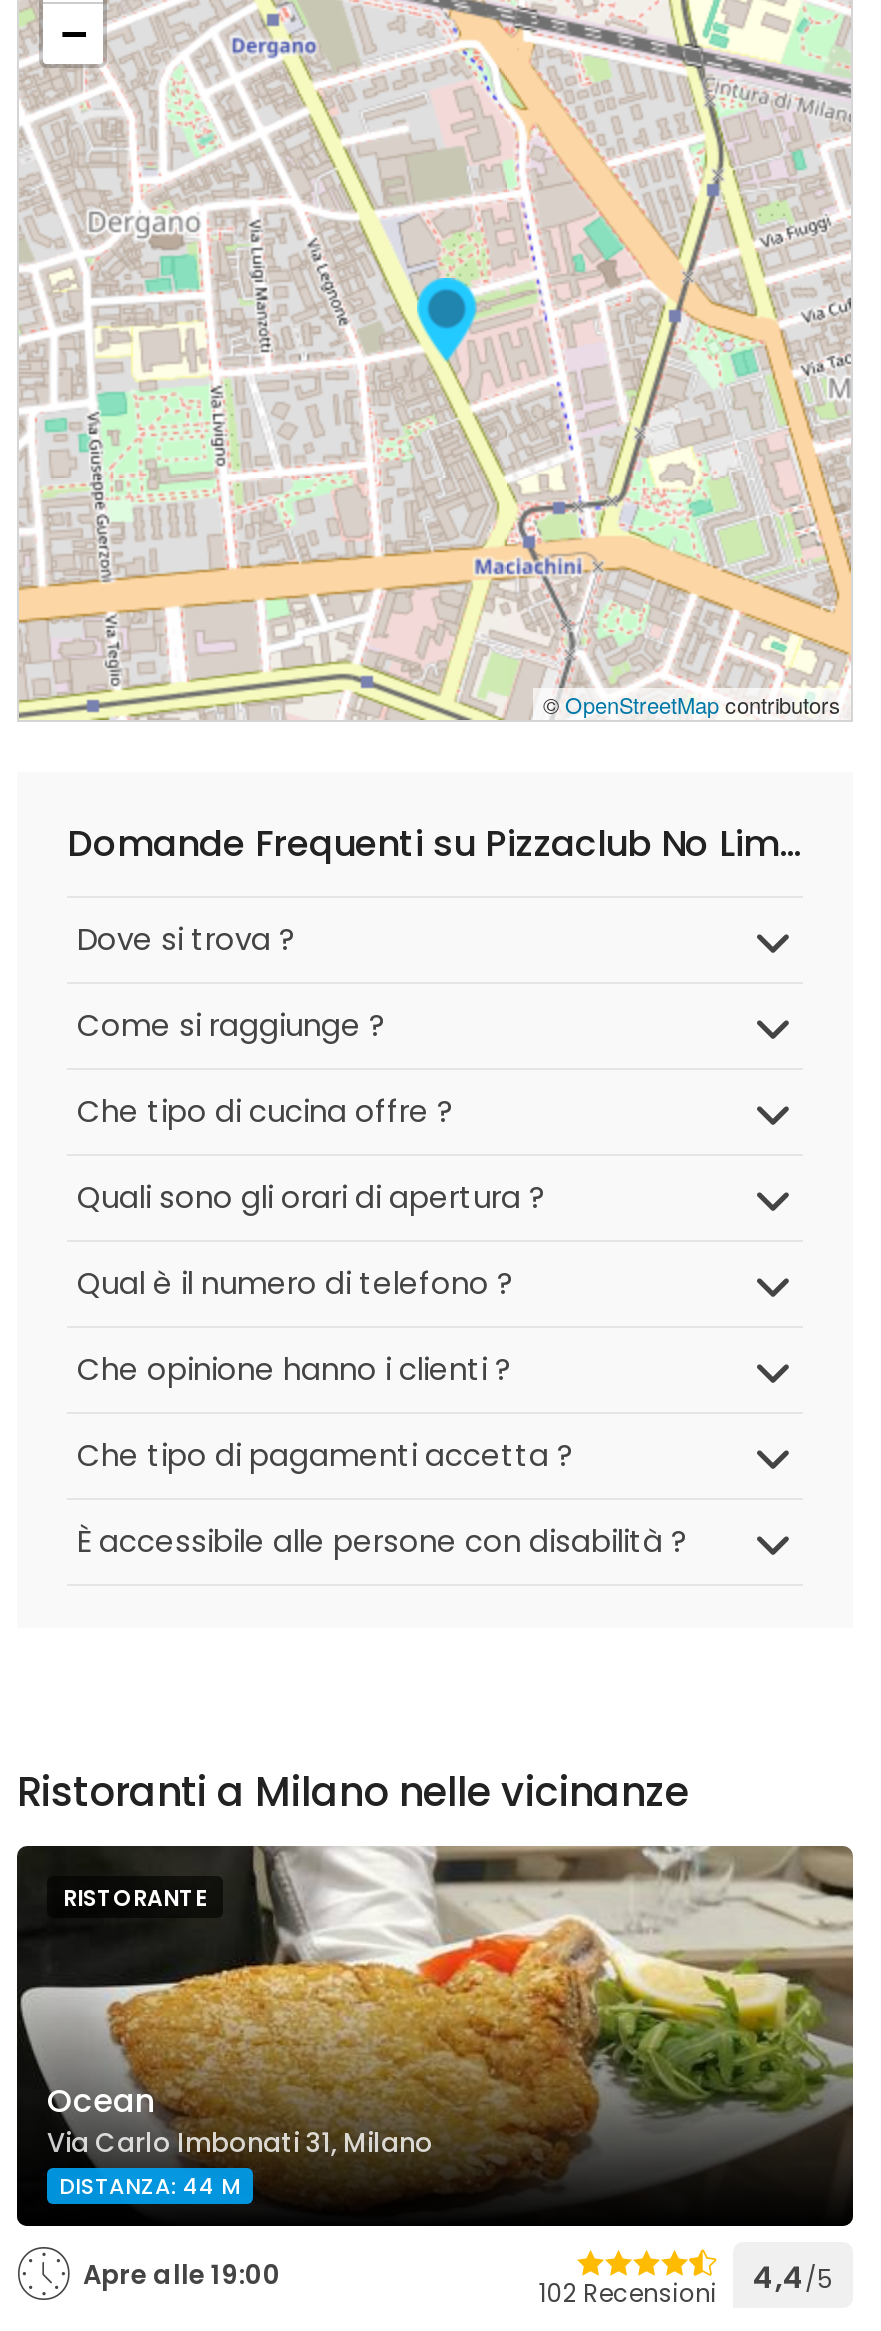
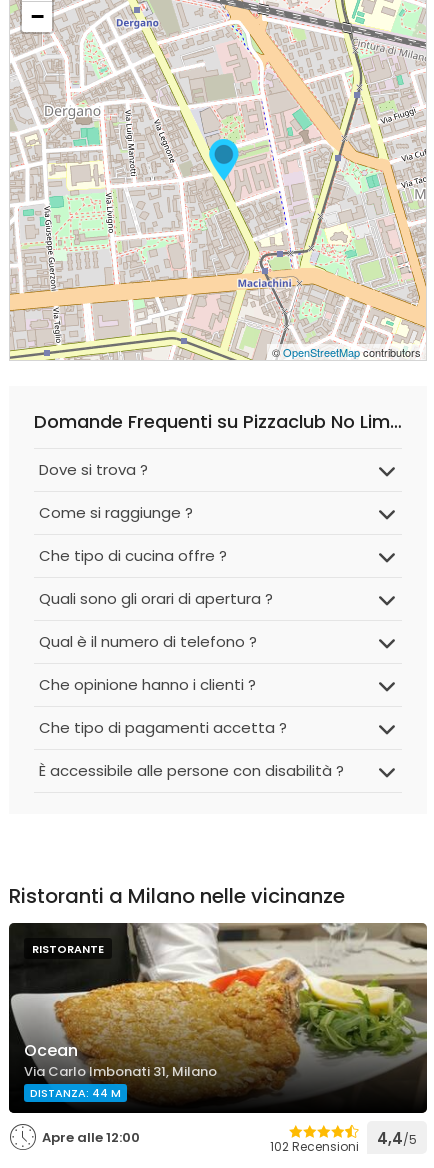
- Apre alle 19:00
+ Apre alle 12:00
